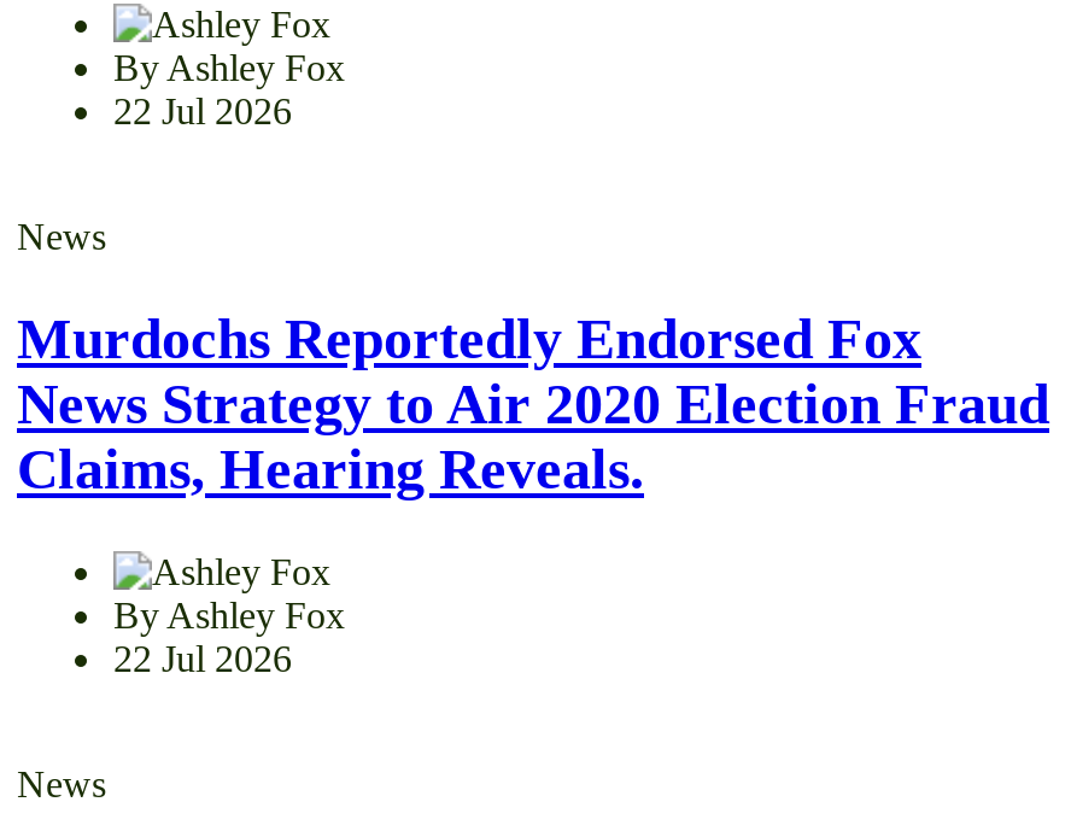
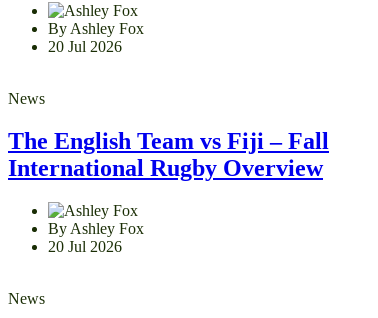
- 22 Jul 2026
+ 20 Jul 2026

- Murdochs Reportedly Endorsed Fox
- News Strategy to Air 2020 Election Fraud
- Claims, Hearing Reveals.
+ The English Team vs Fiji – Fall
+ International Rugby Overview

- 22 Jul 2026
+ 20 Jul 2026
